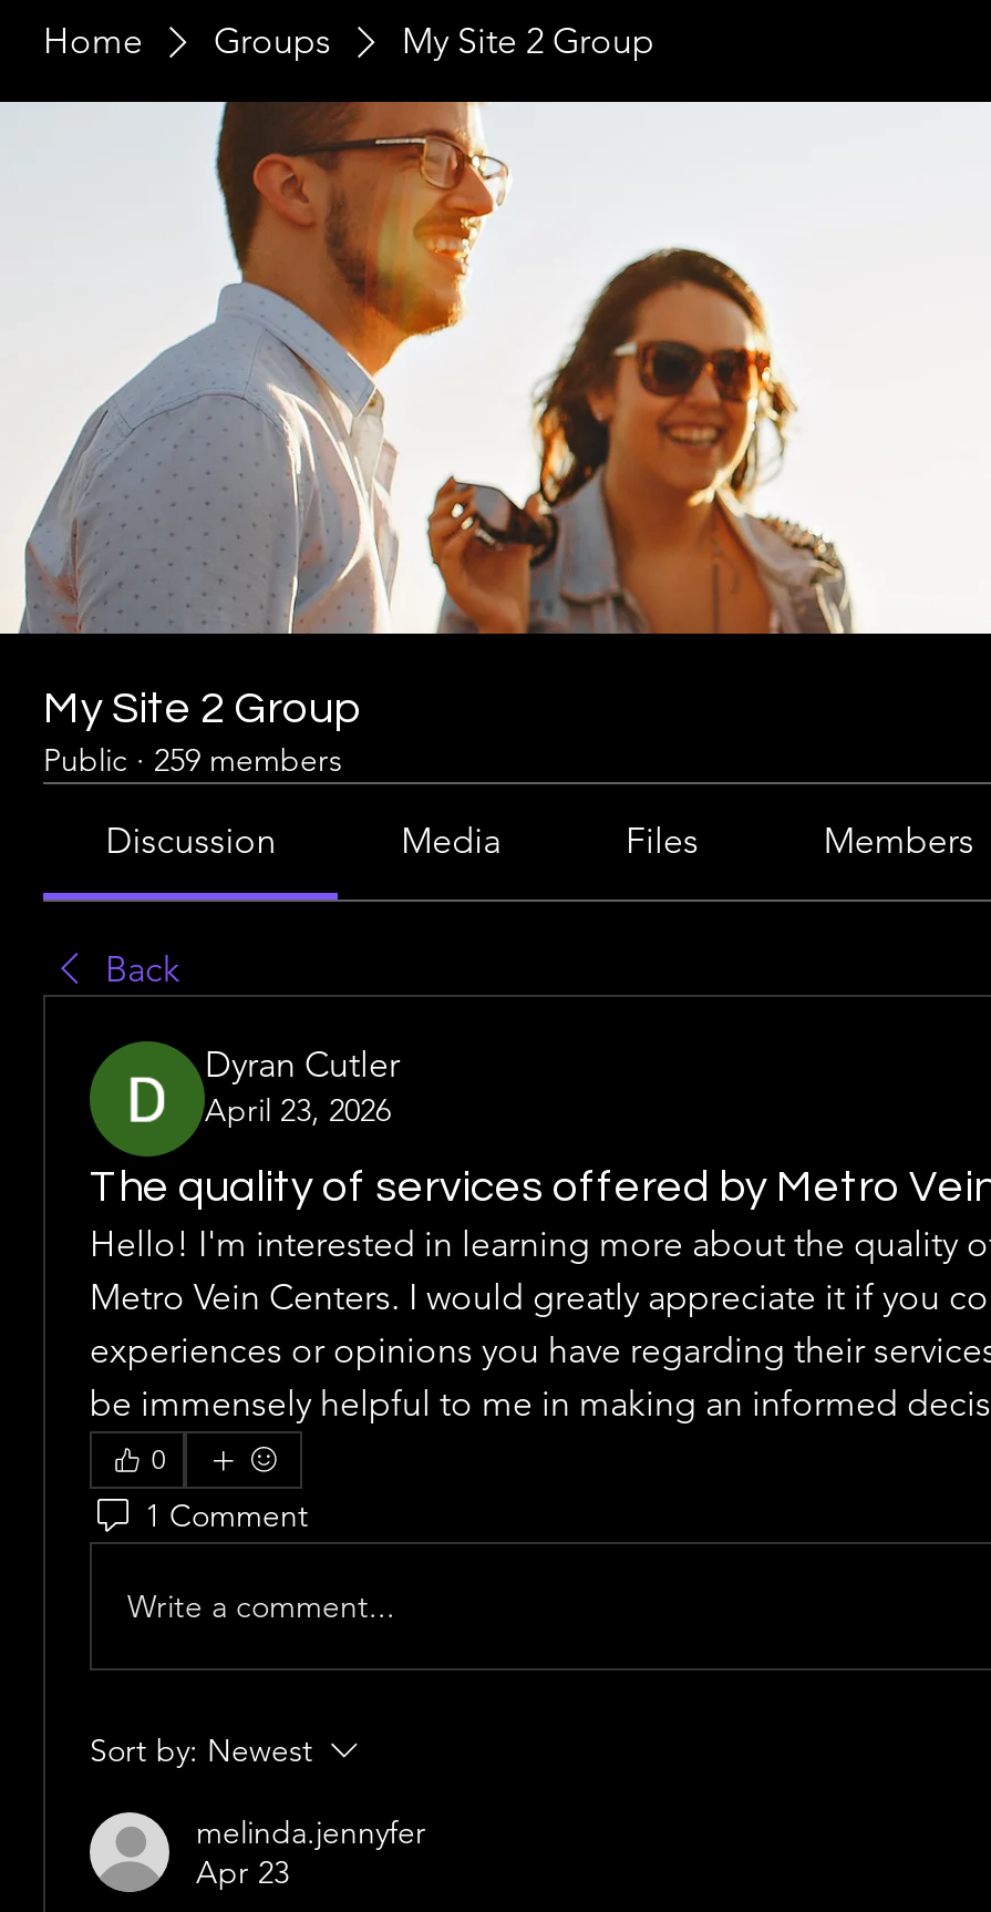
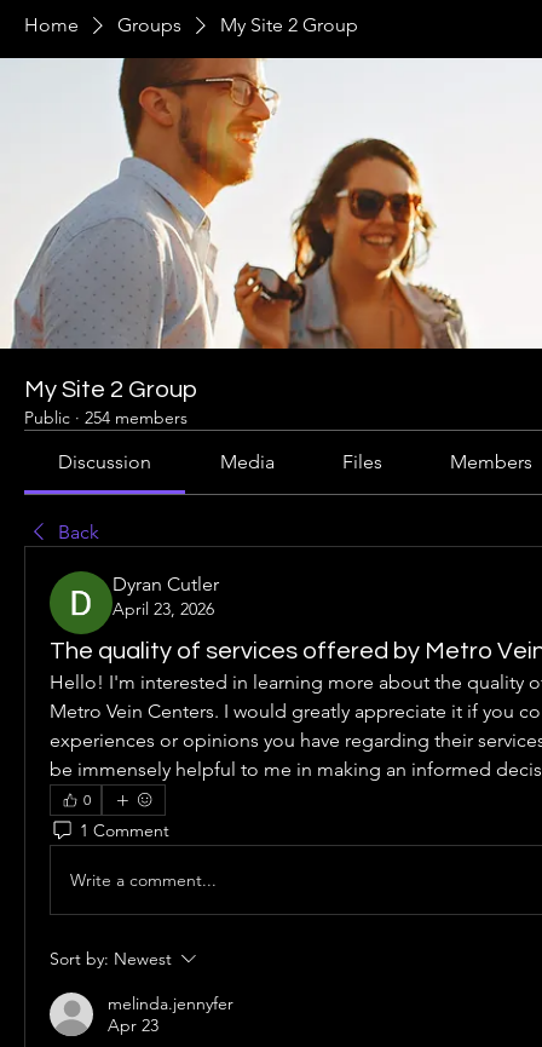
- Public · 259 members
+ Public · 254 members
